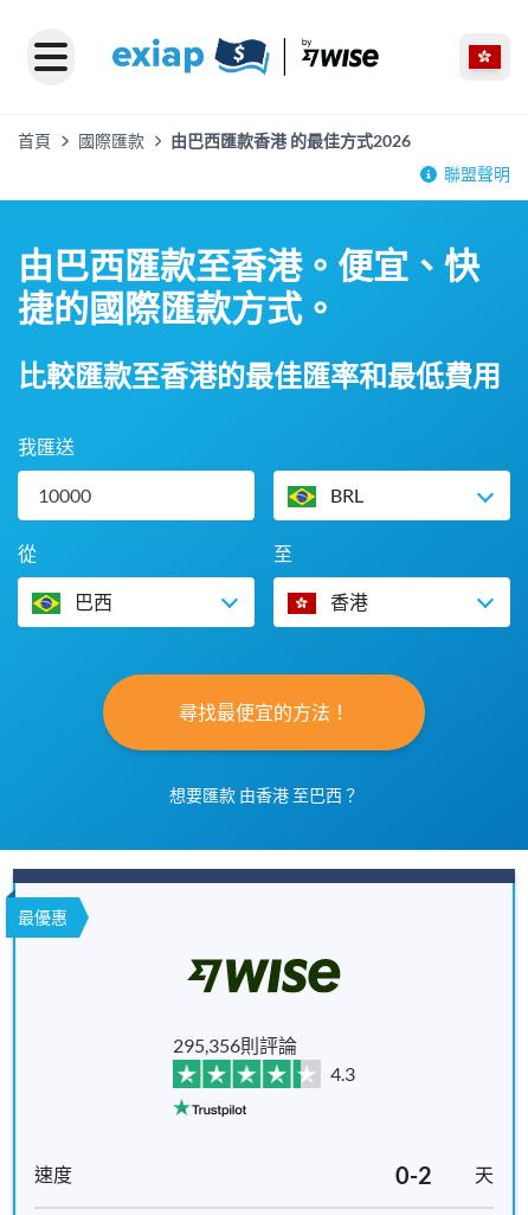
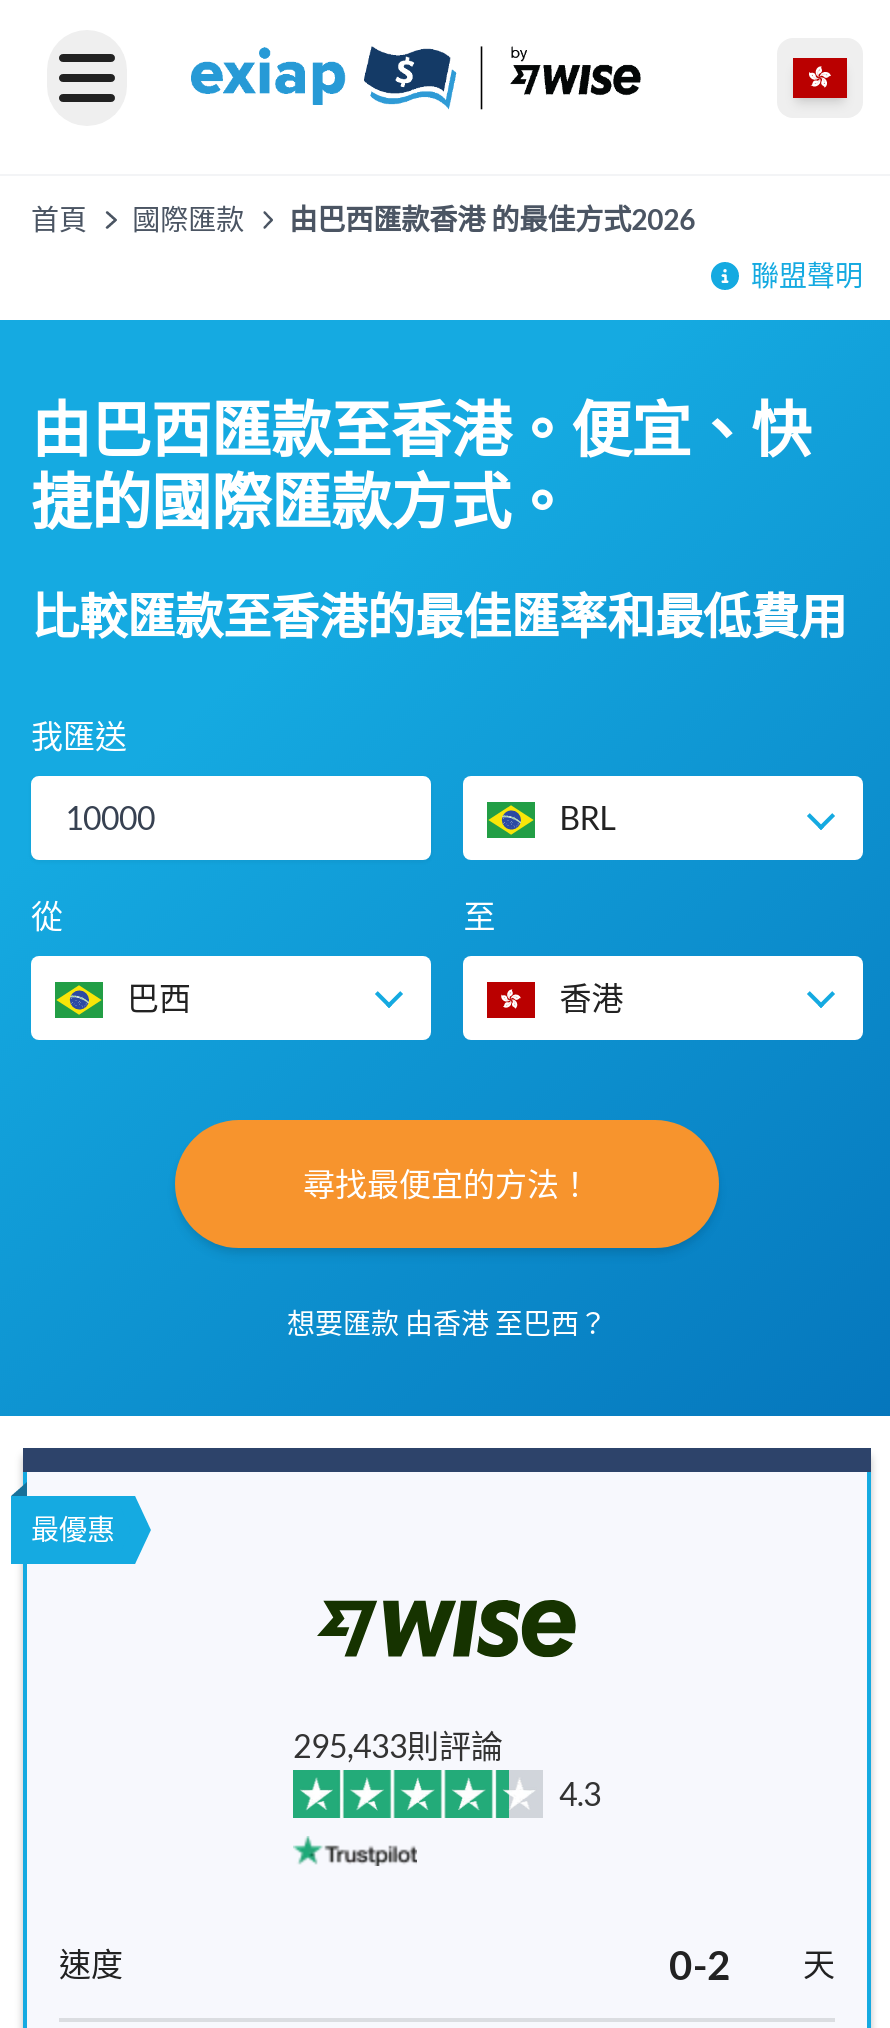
- 295,356則評論
+ 295,433則評論
